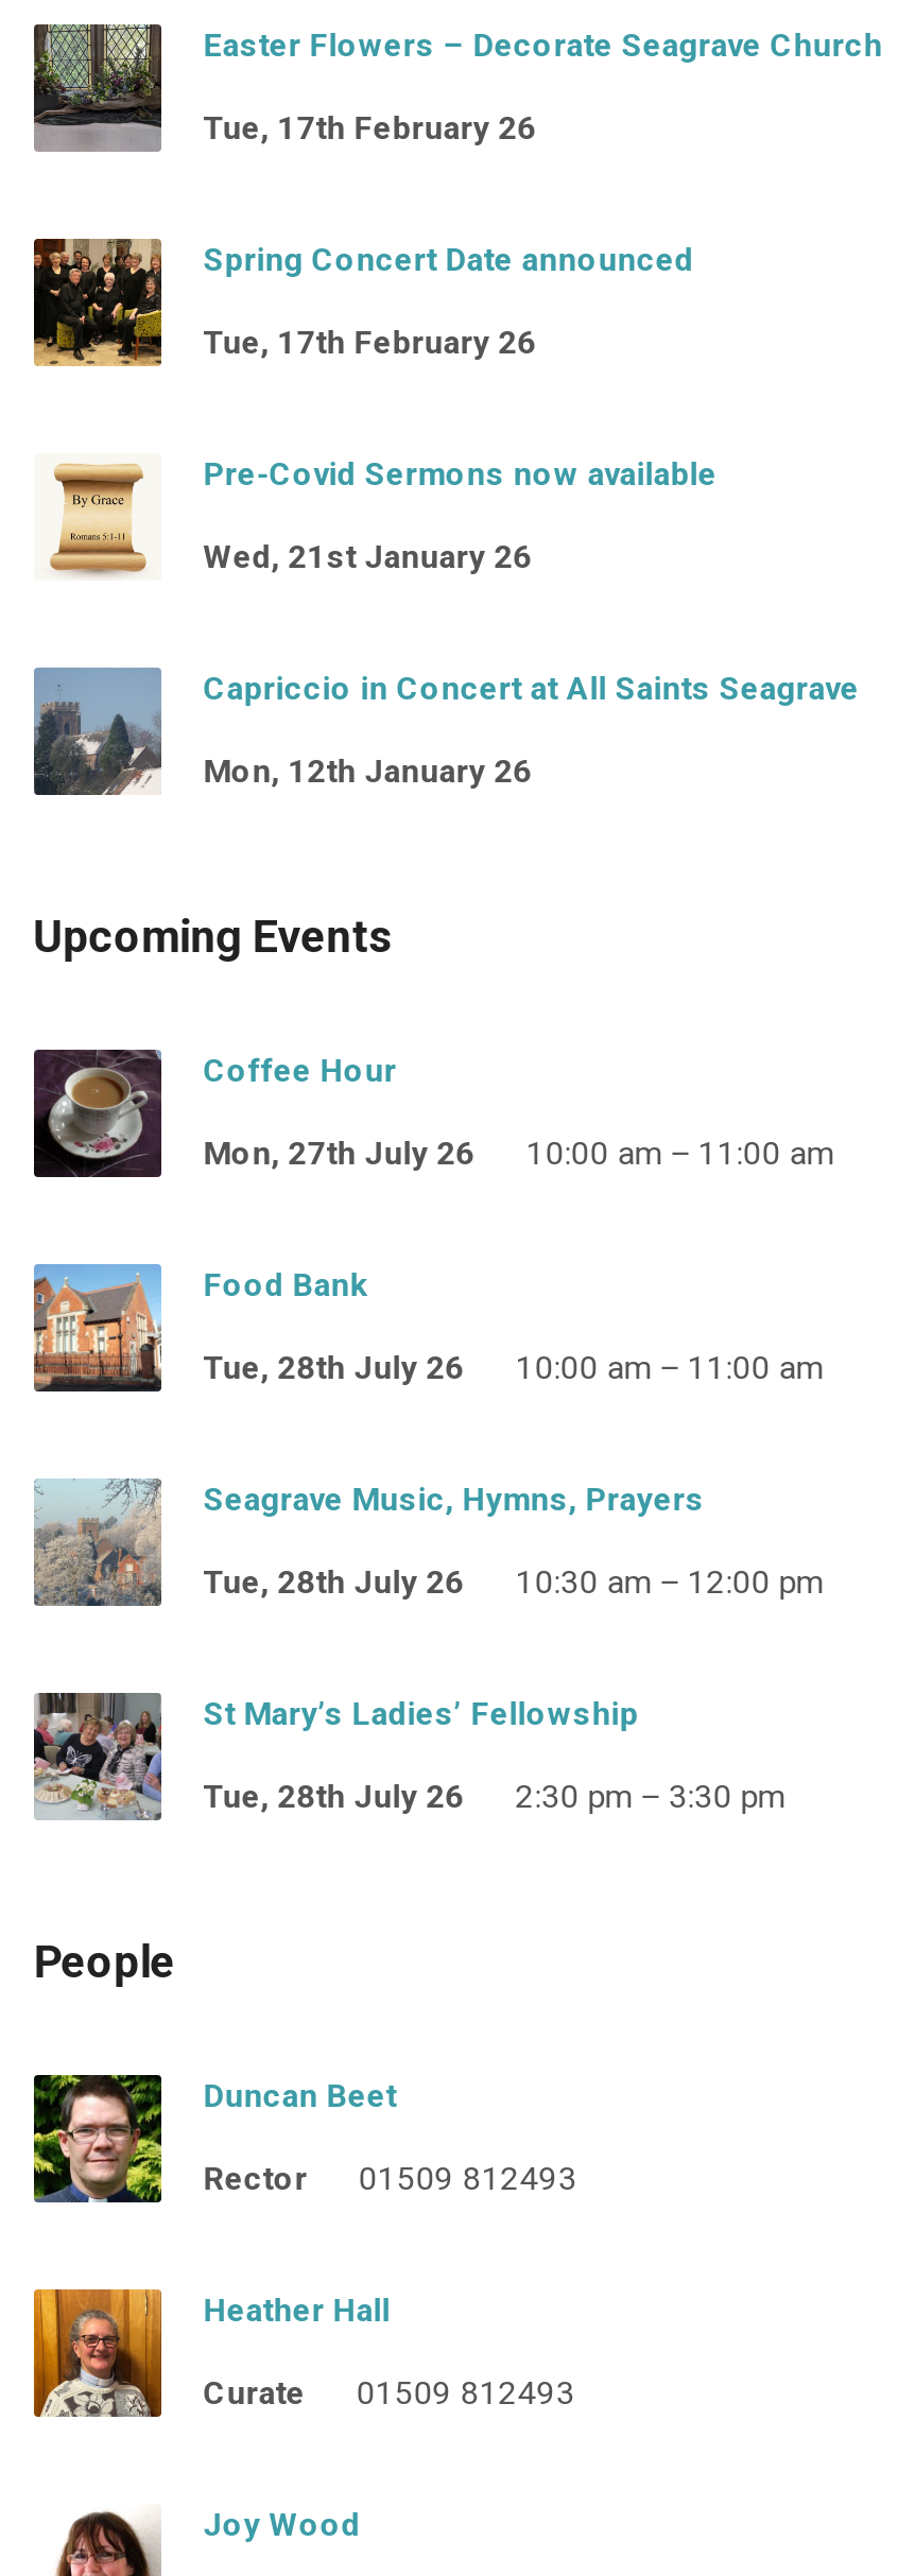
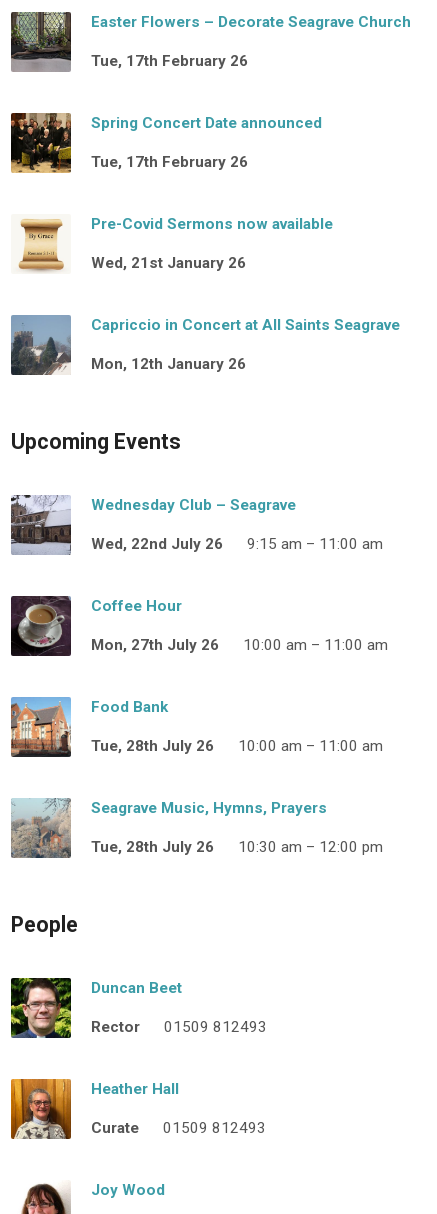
+ [image]
+ Wednesday Club – Seagrave
+ Wed, 22nd July 26
+ 9:15 am – 11:00 am

moved down: [image] | Coffee Hour | Mon, 27th July 26 | ... | Tue, 28th July 26 | 10:30 am – 12:00 pm

- [image]
- St Mary’s Ladies’ Fellowship
- Tue, 28th July 26
- 2:30 pm – 3:30 pm
